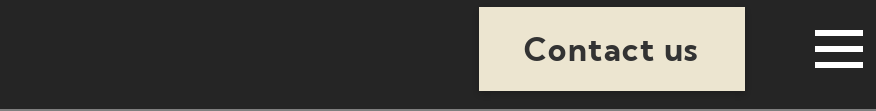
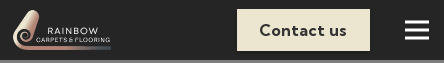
+ [image]
